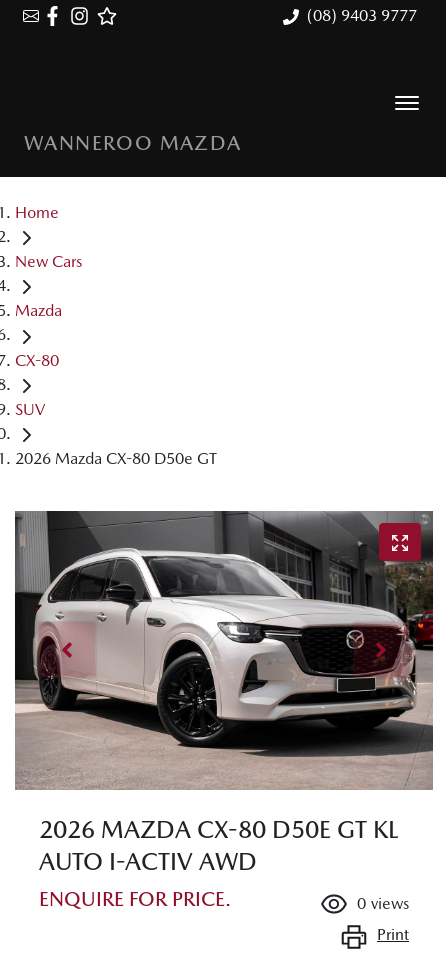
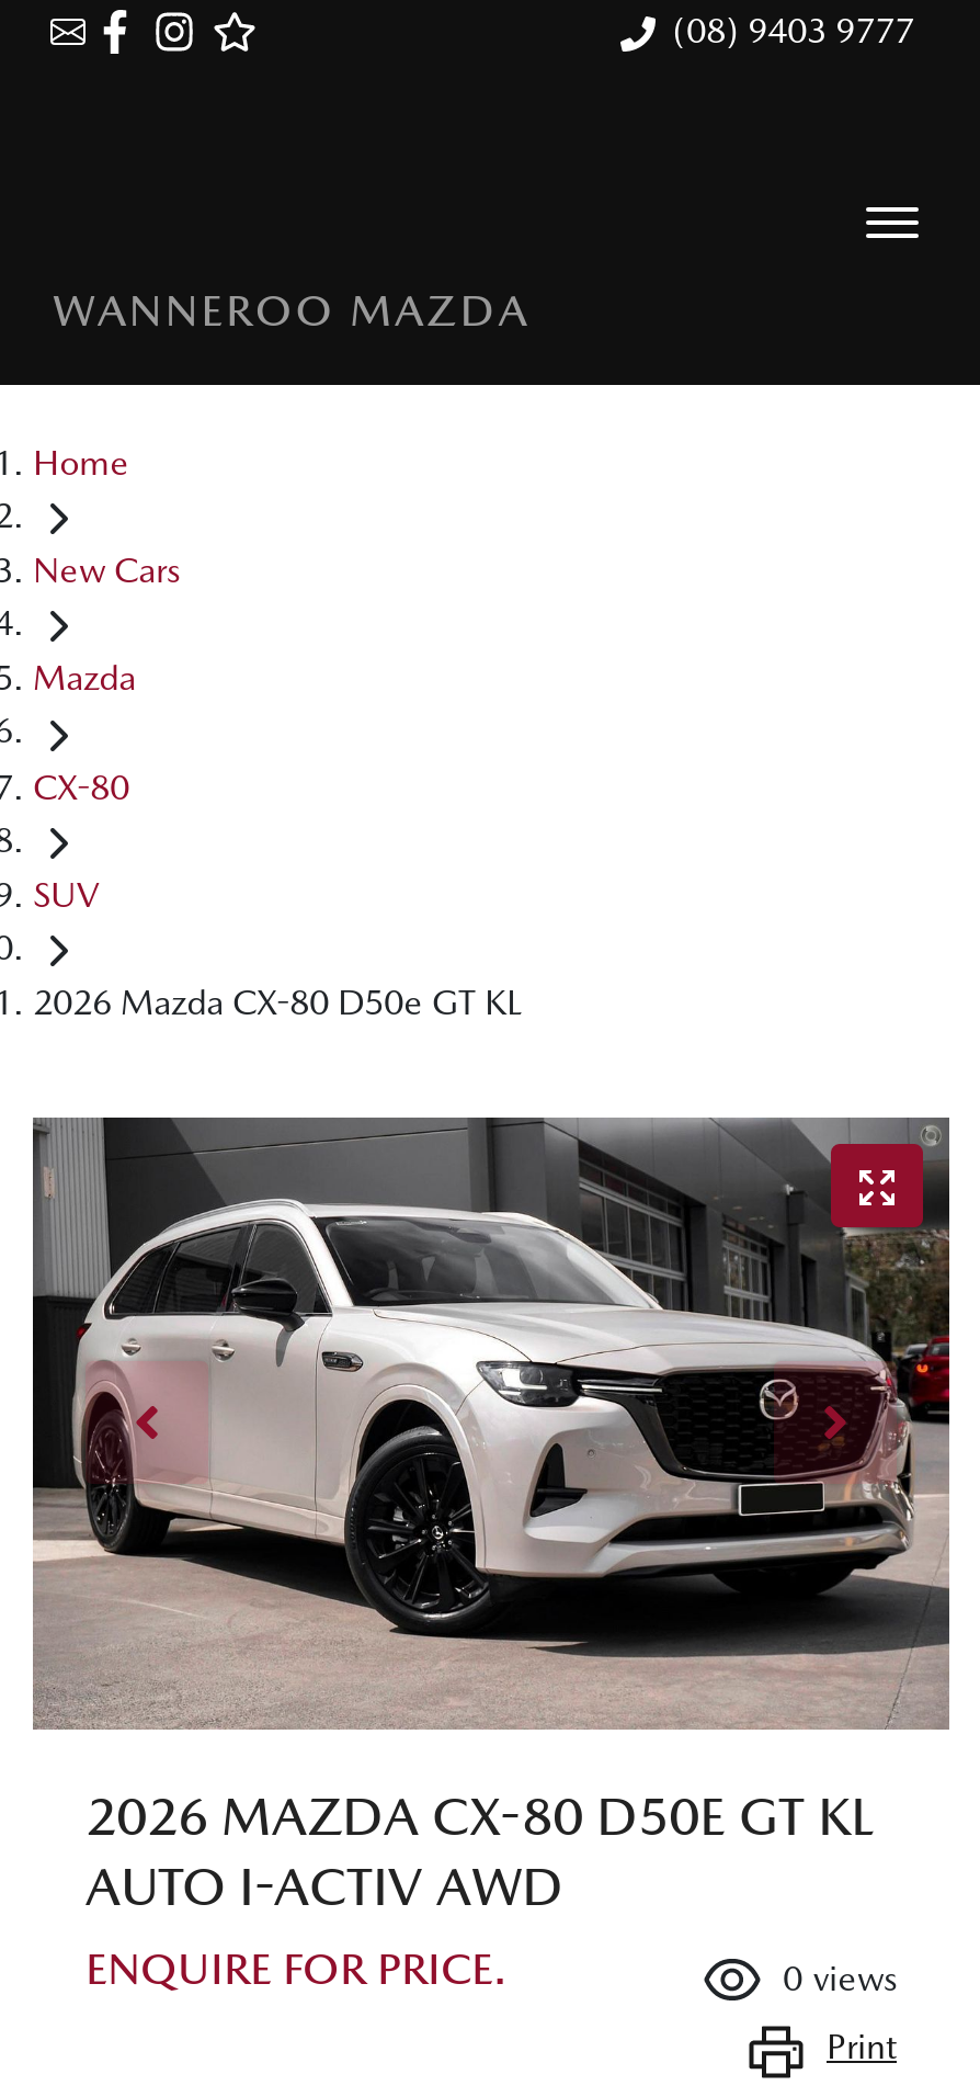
- 2026 Mazda CX-80 D50e GT
+ 2026 Mazda CX-80 D50e GT KL
